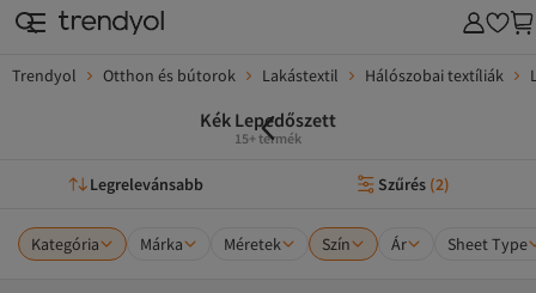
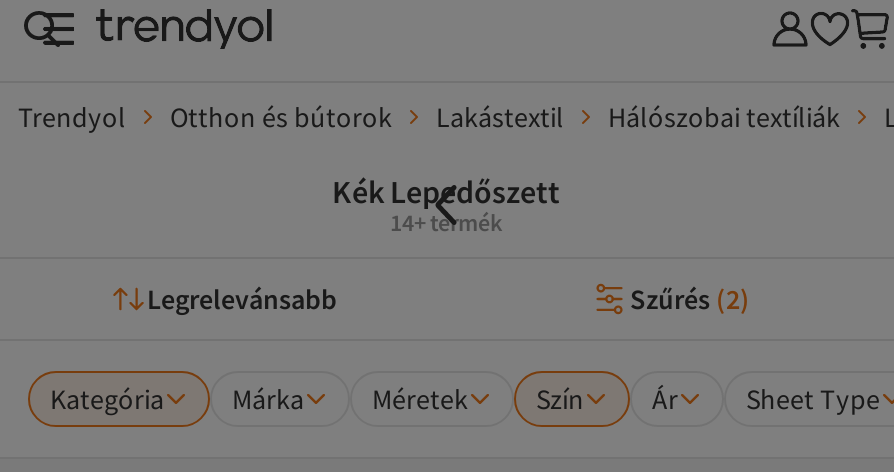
- 15+ termék
+ 14+ termék
